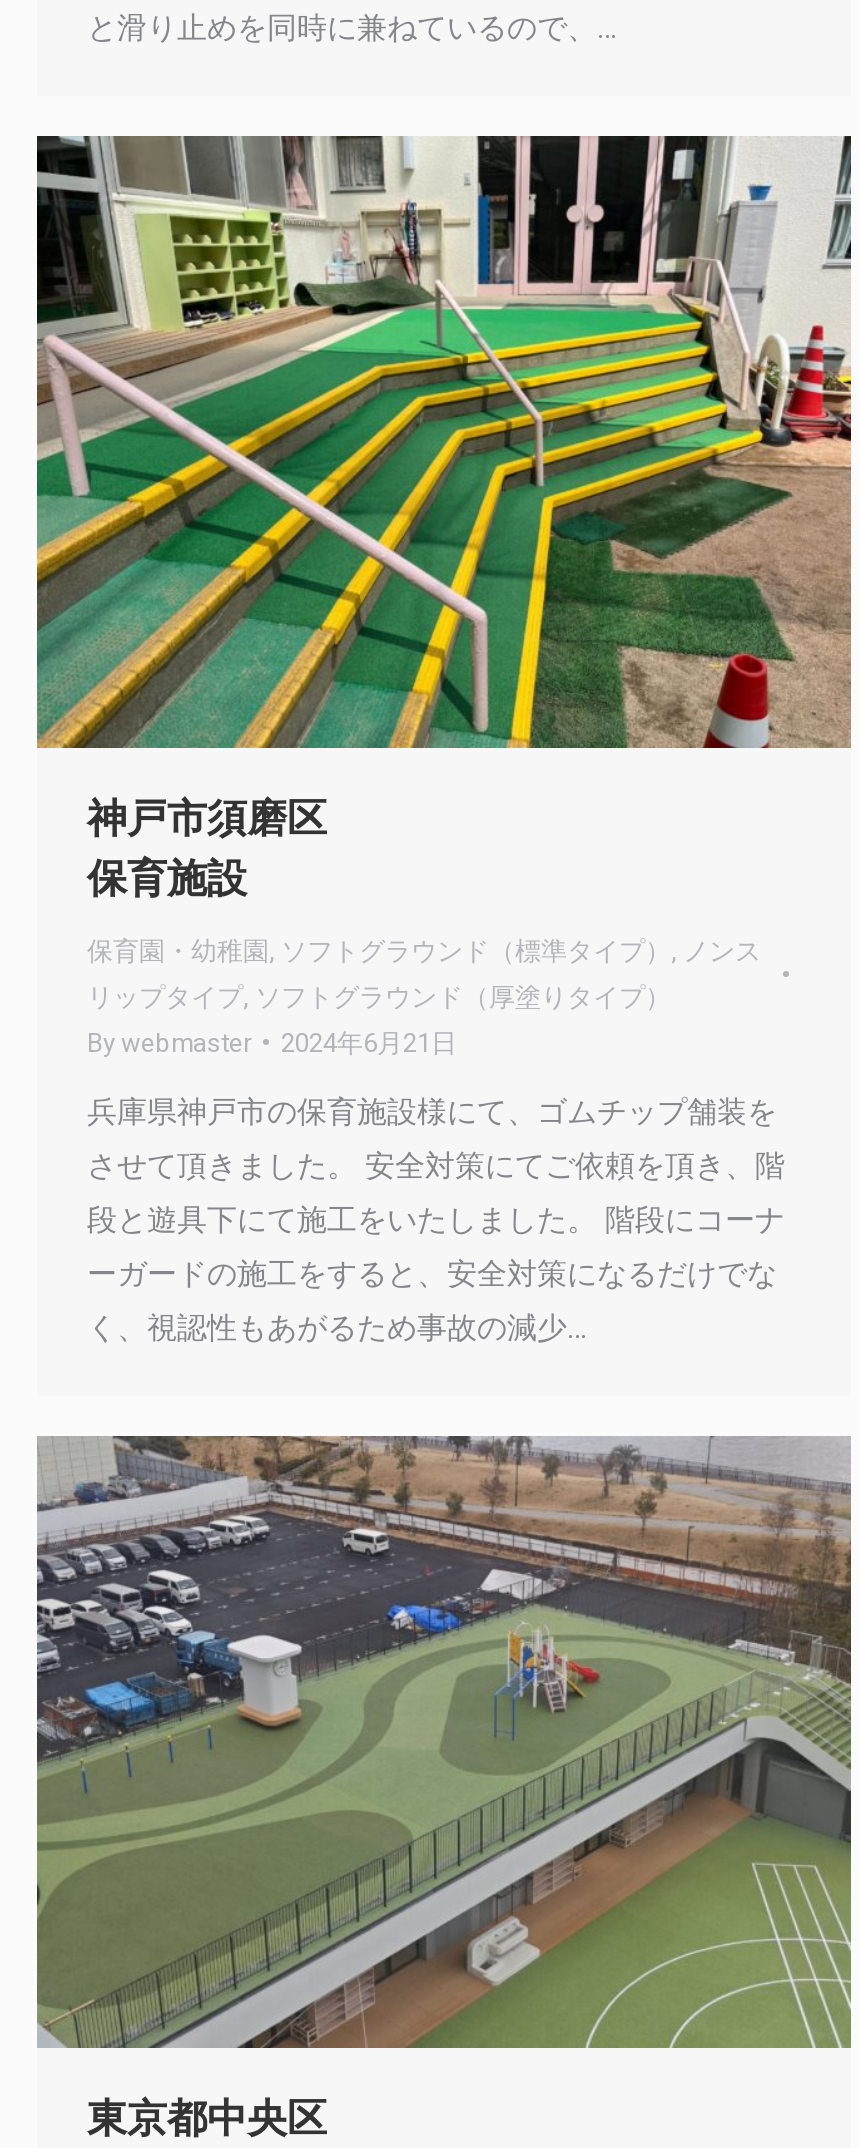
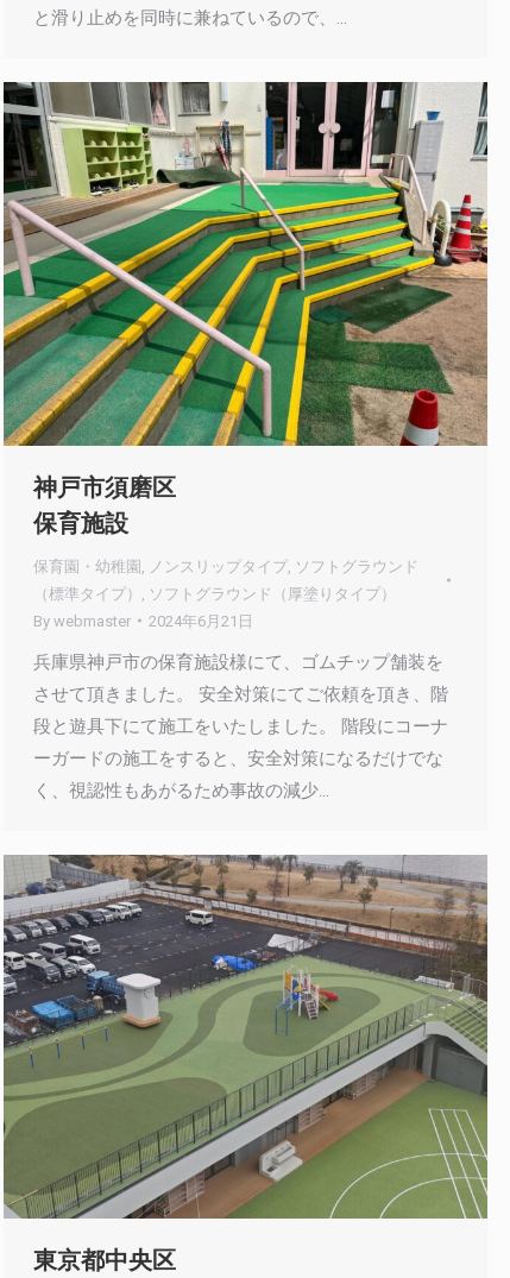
- 保育園・幼稚園,ソフトグラウンド（標準タイプ）,ノンス
+ 保育園・幼稚園,ノンスリップタイプ,ソフトグラウンド

- リップタイプ,ソフトグラウンド（厚塗りタイプ）
+ （標準タイプ）,ソフトグラウンド（厚塗りタイプ）
